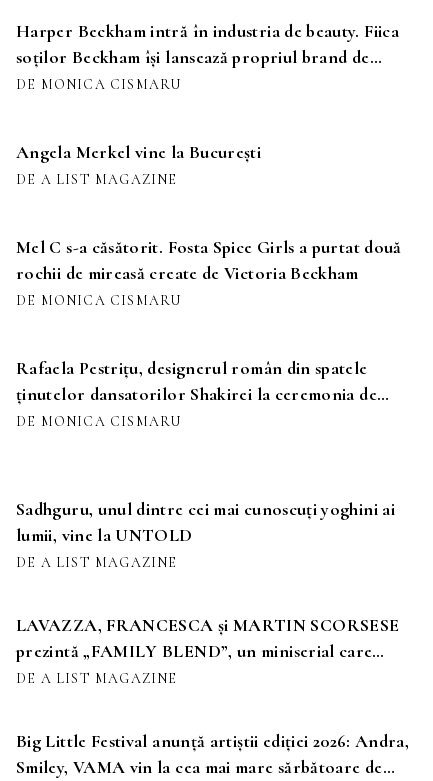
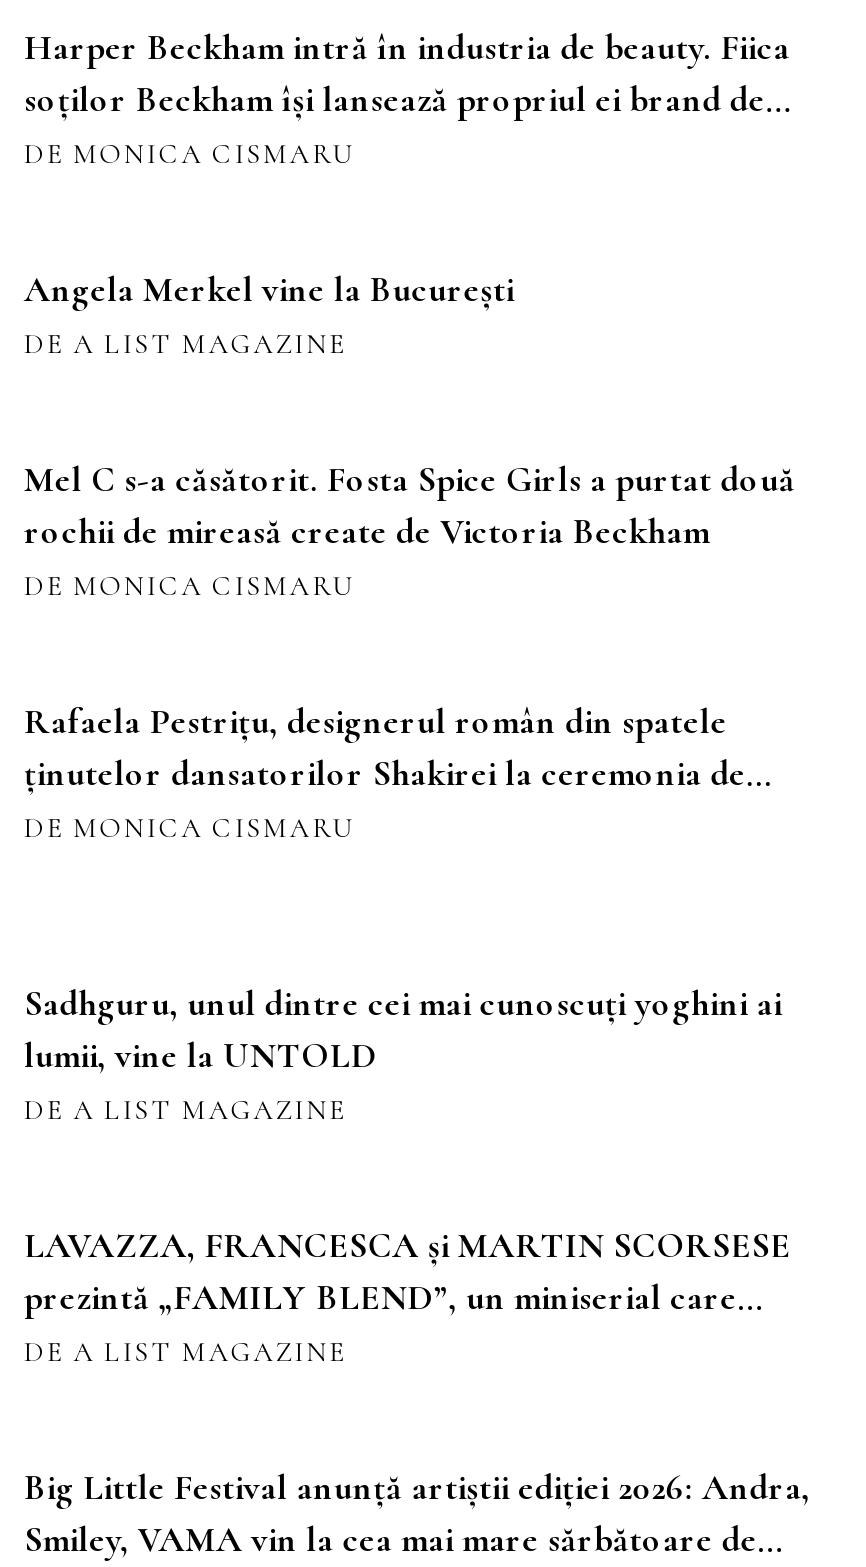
- soților Beckham își lansează propriul brand de
+ soților Beckham își lansează propriul ei brand de
